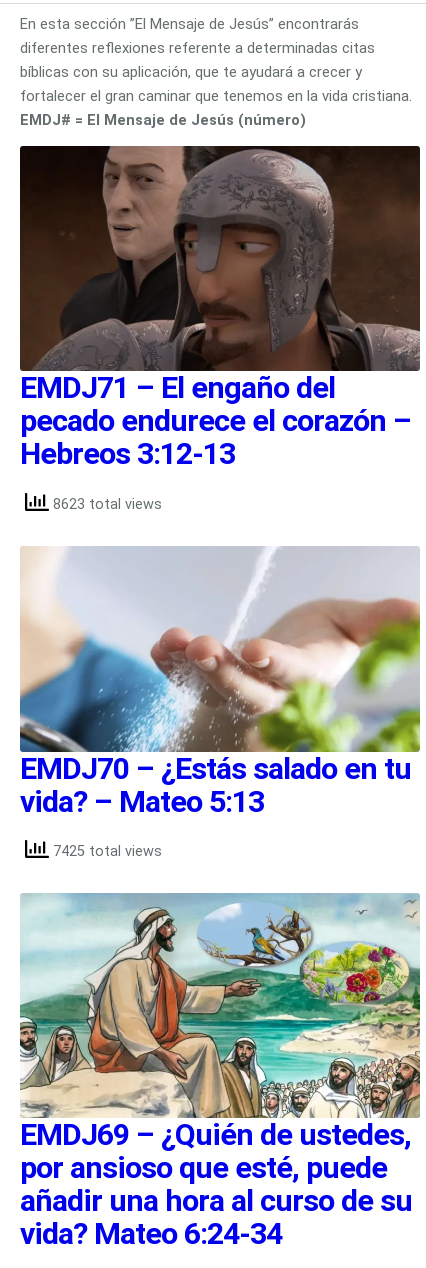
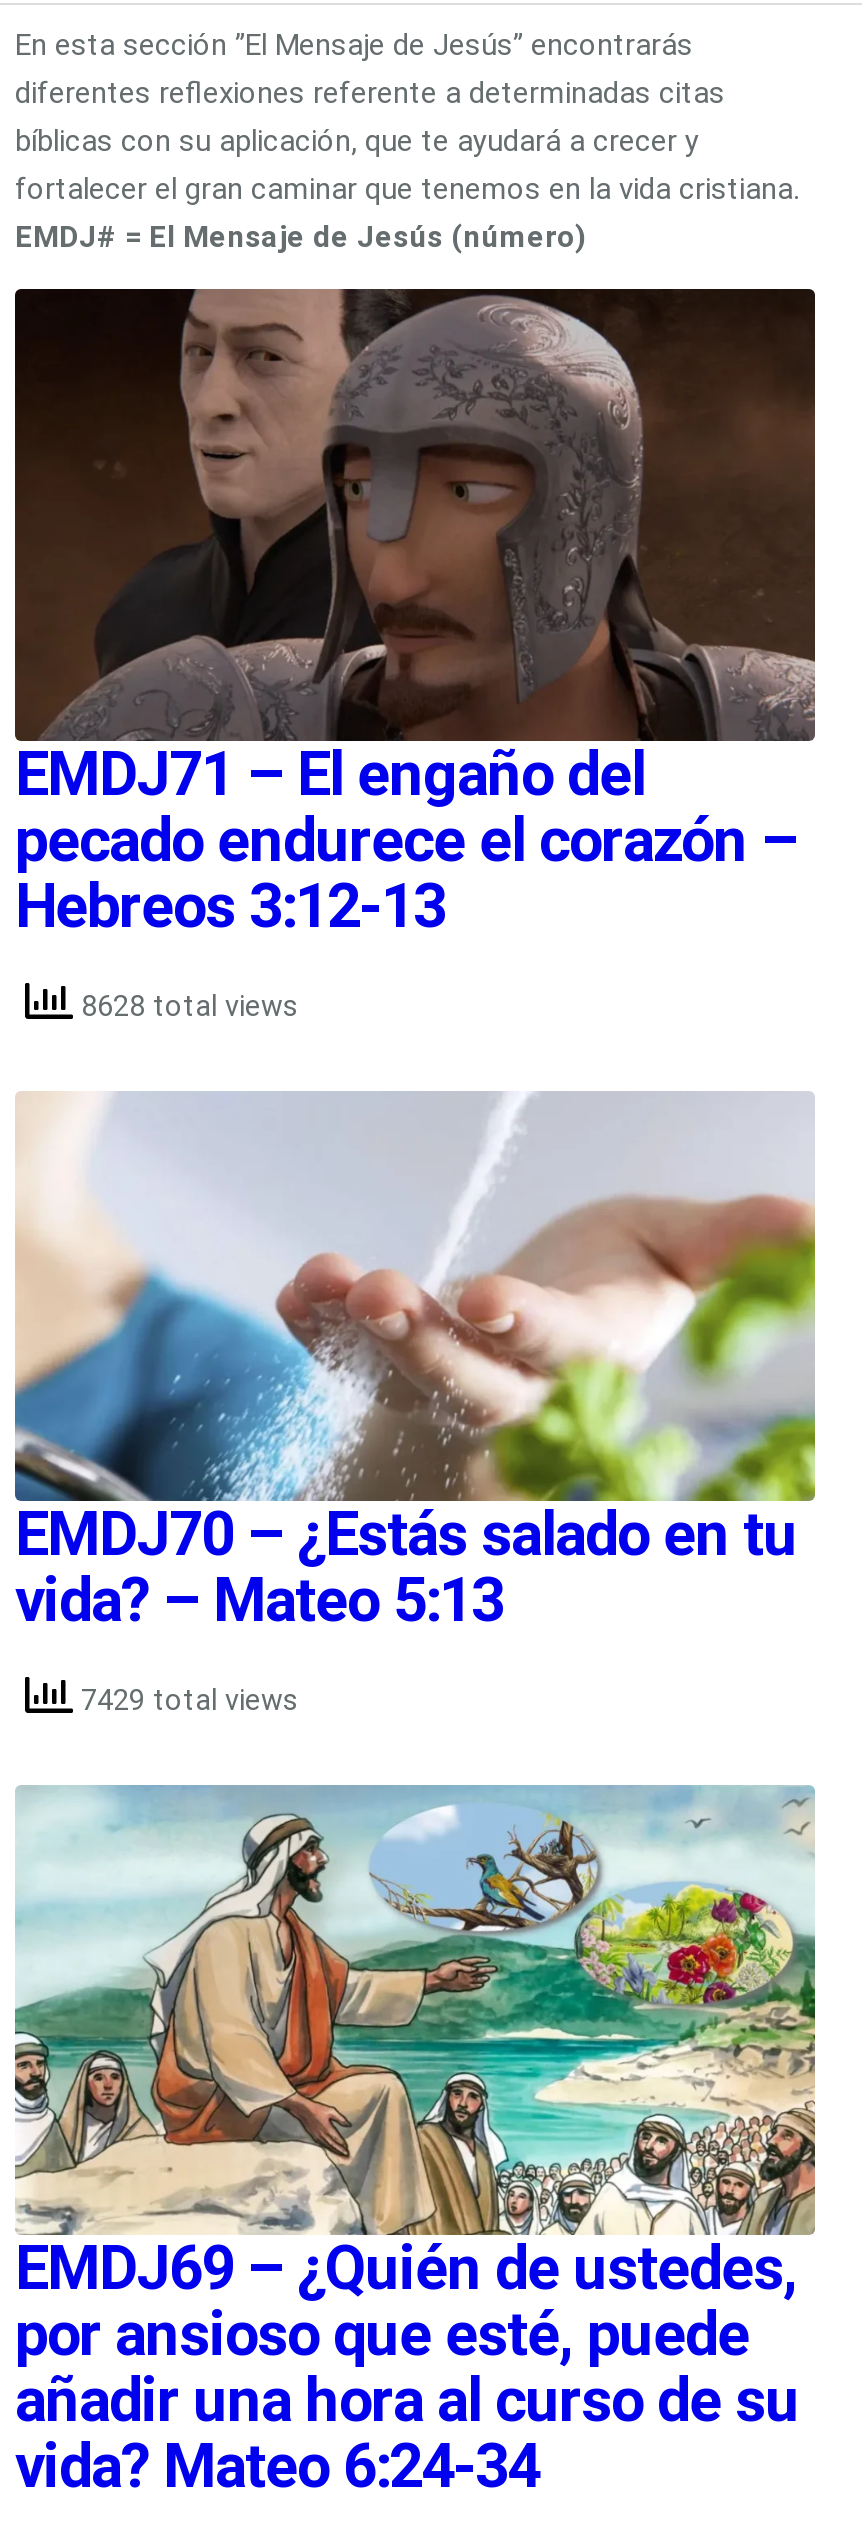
- 8623 total views
+ 8628 total views

- 7425 total views
+ 7429 total views
